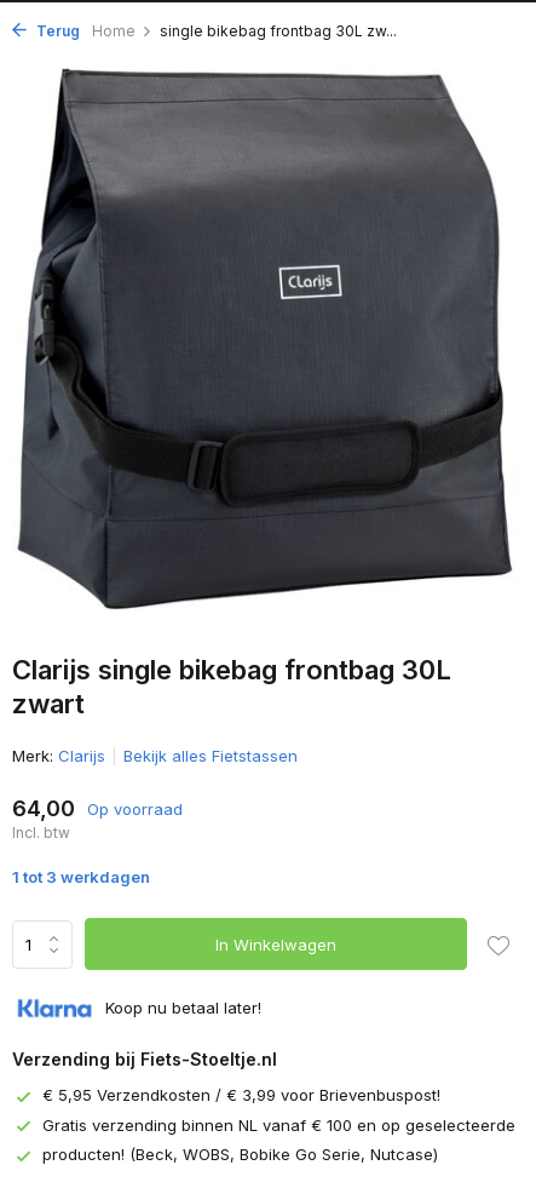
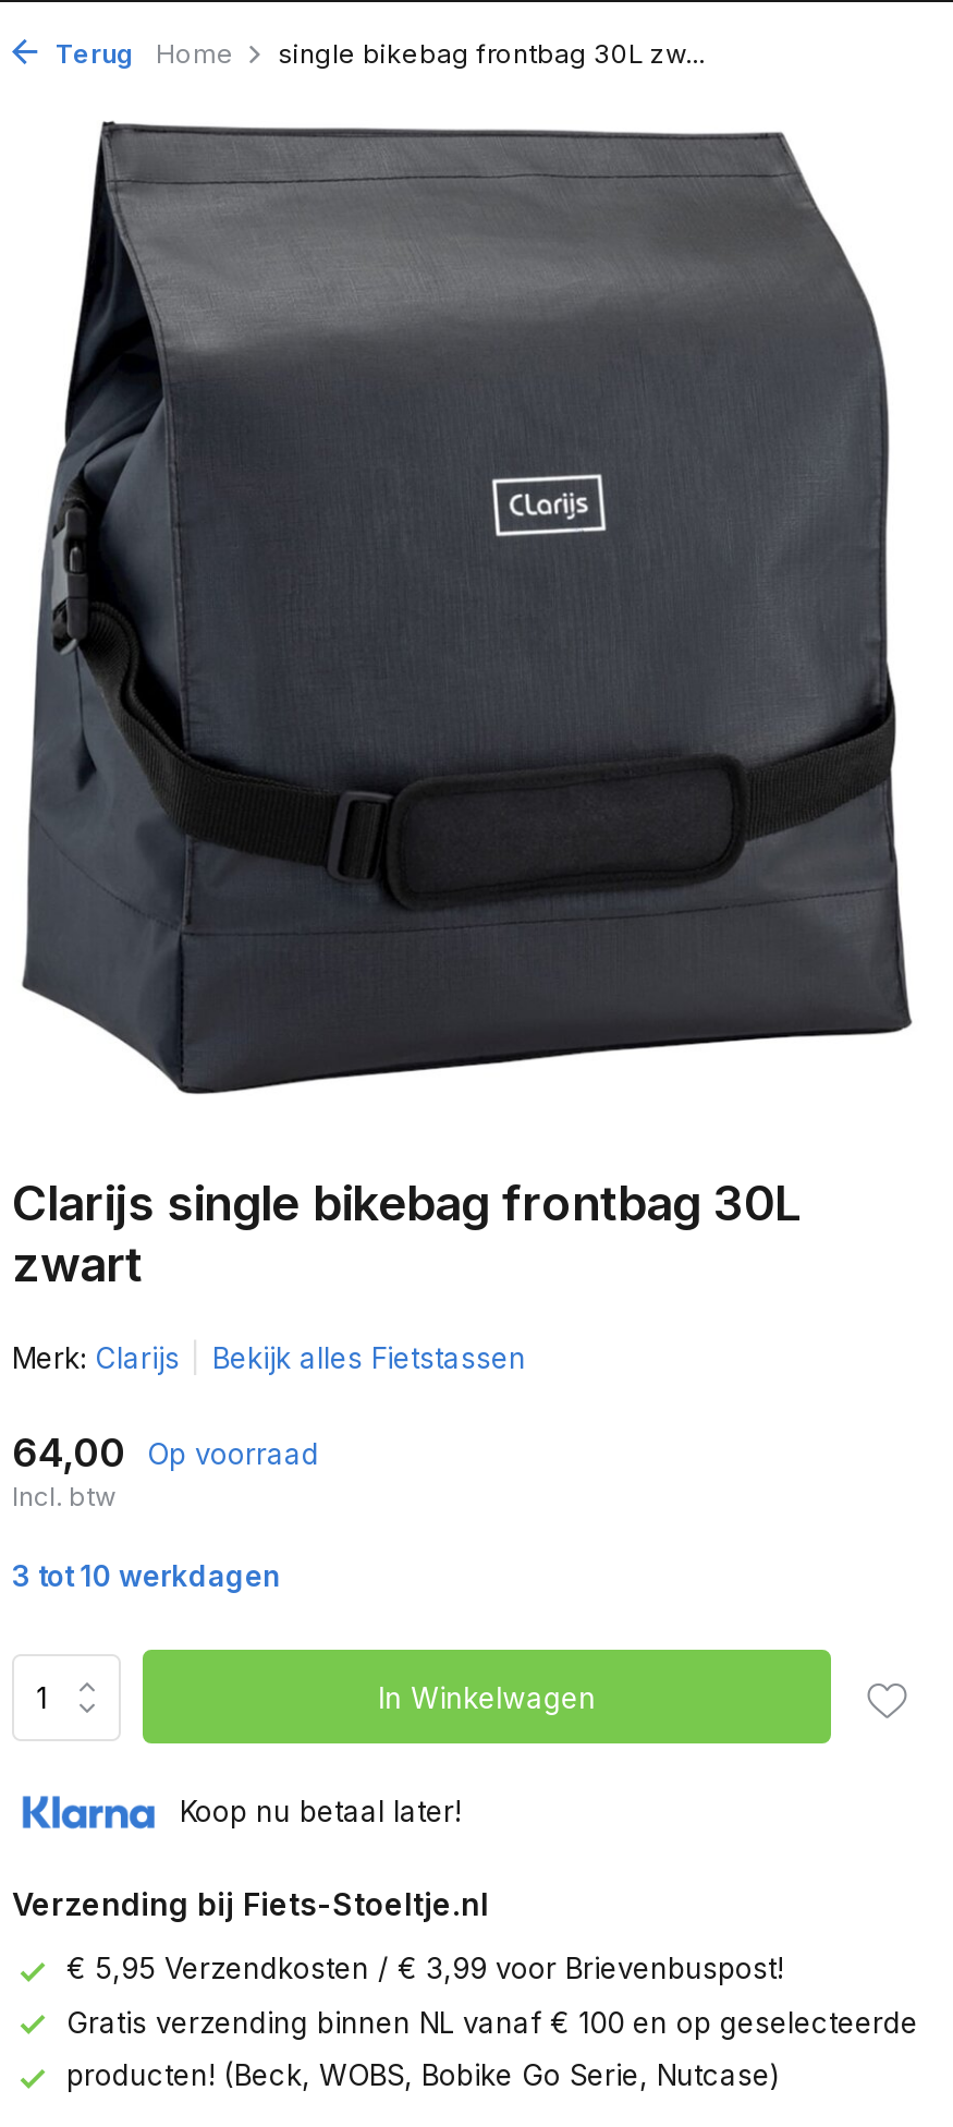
- 1 tot 3 werkdagen
+ 3 tot 10 werkdagen
